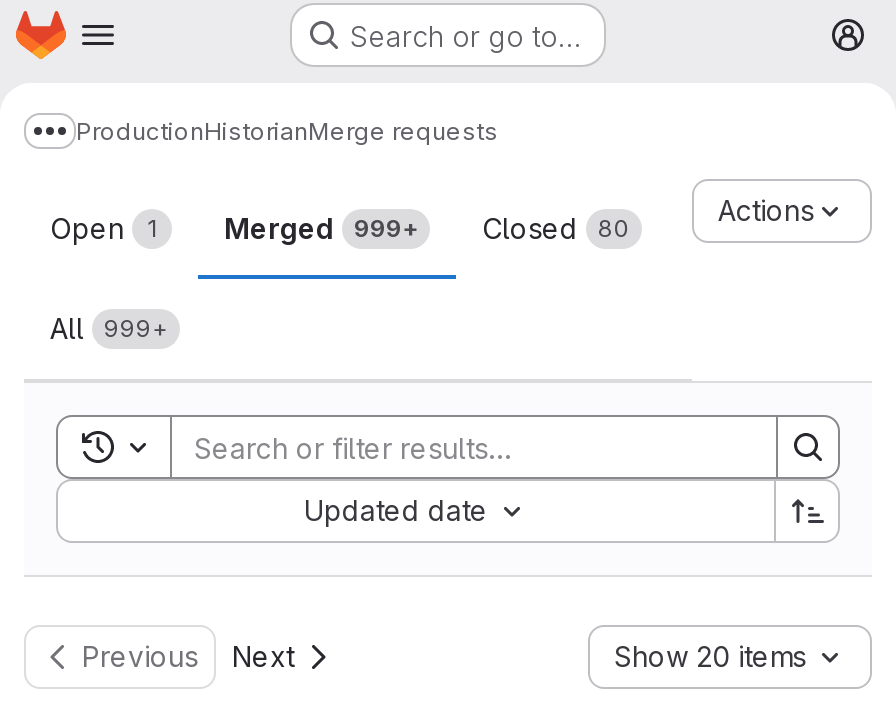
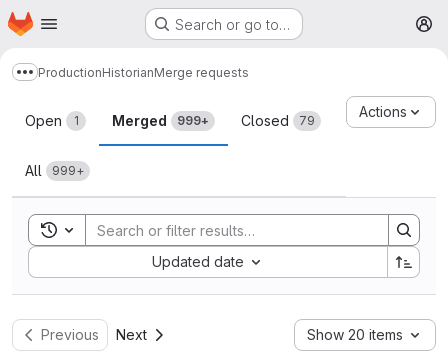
- 80
+ 79
